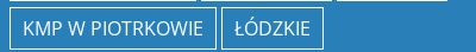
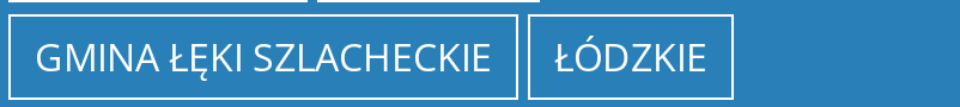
- KMP W PIOTRKOWIE
+ GMINA ŁĘKI SZLACHECKIE
